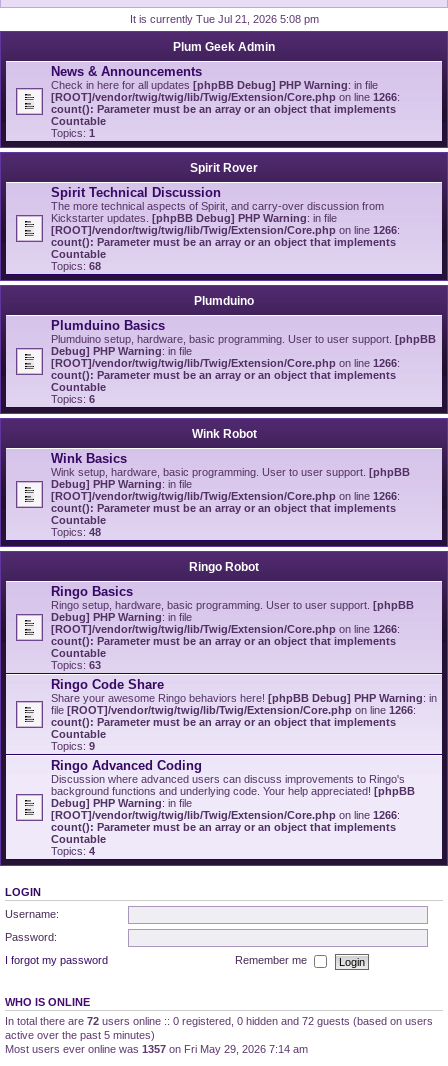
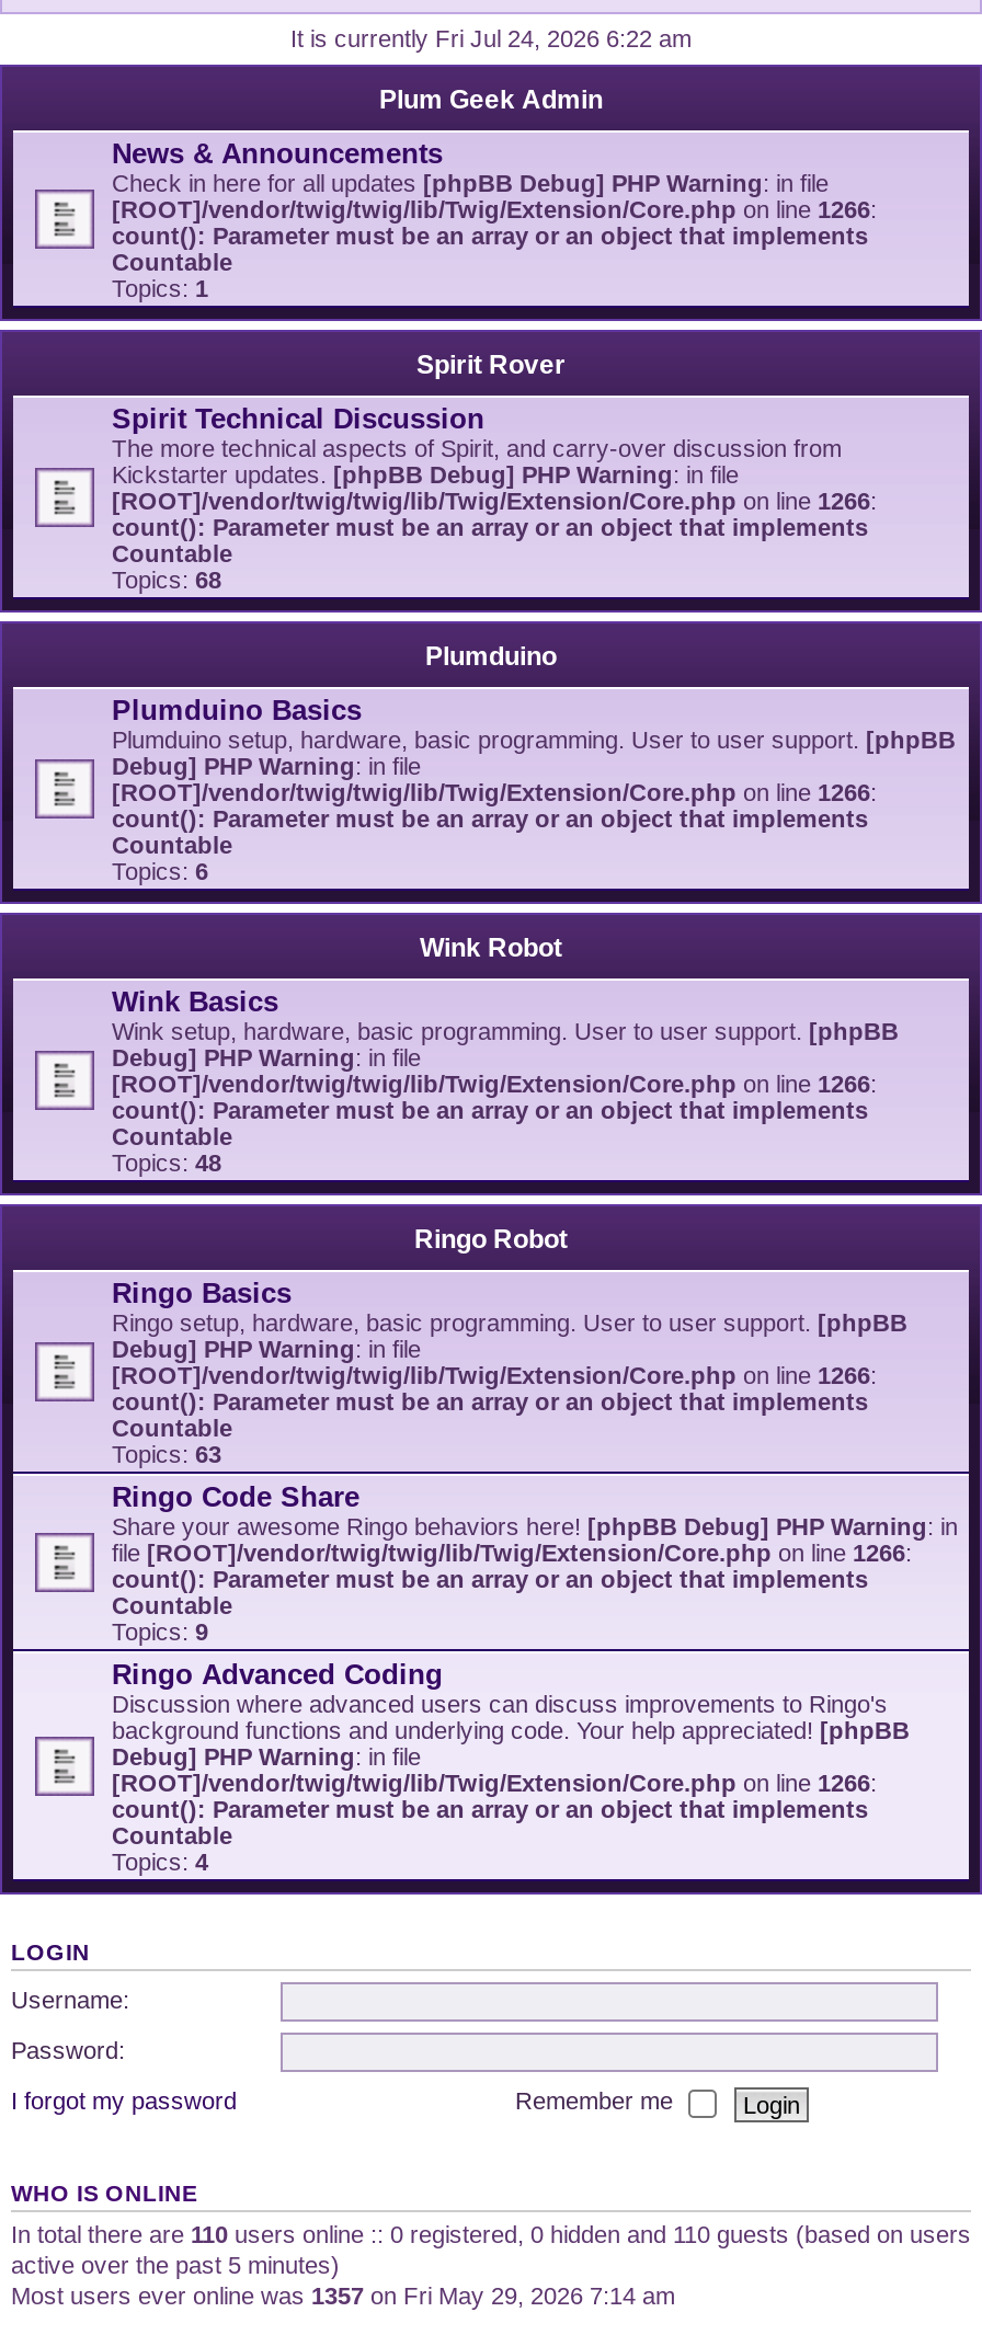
- It is currently Tue Jul 21, 2026 5:08 pm
+ It is currently Fri Jul 24, 2026 6:22 am

- In total there are 72 users online :: 0 registered, 0 hidden and 72 guests (based on users
+ In total there are 110 users online :: 0 registered, 0 hidden and 110 guests (based on users
